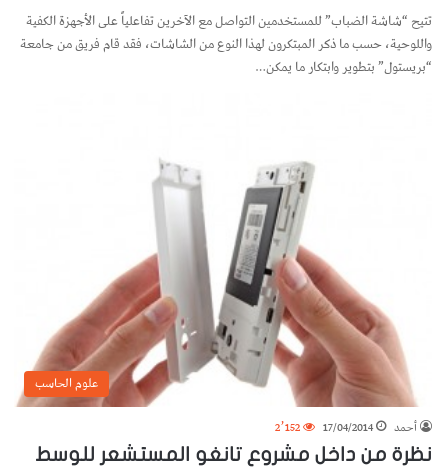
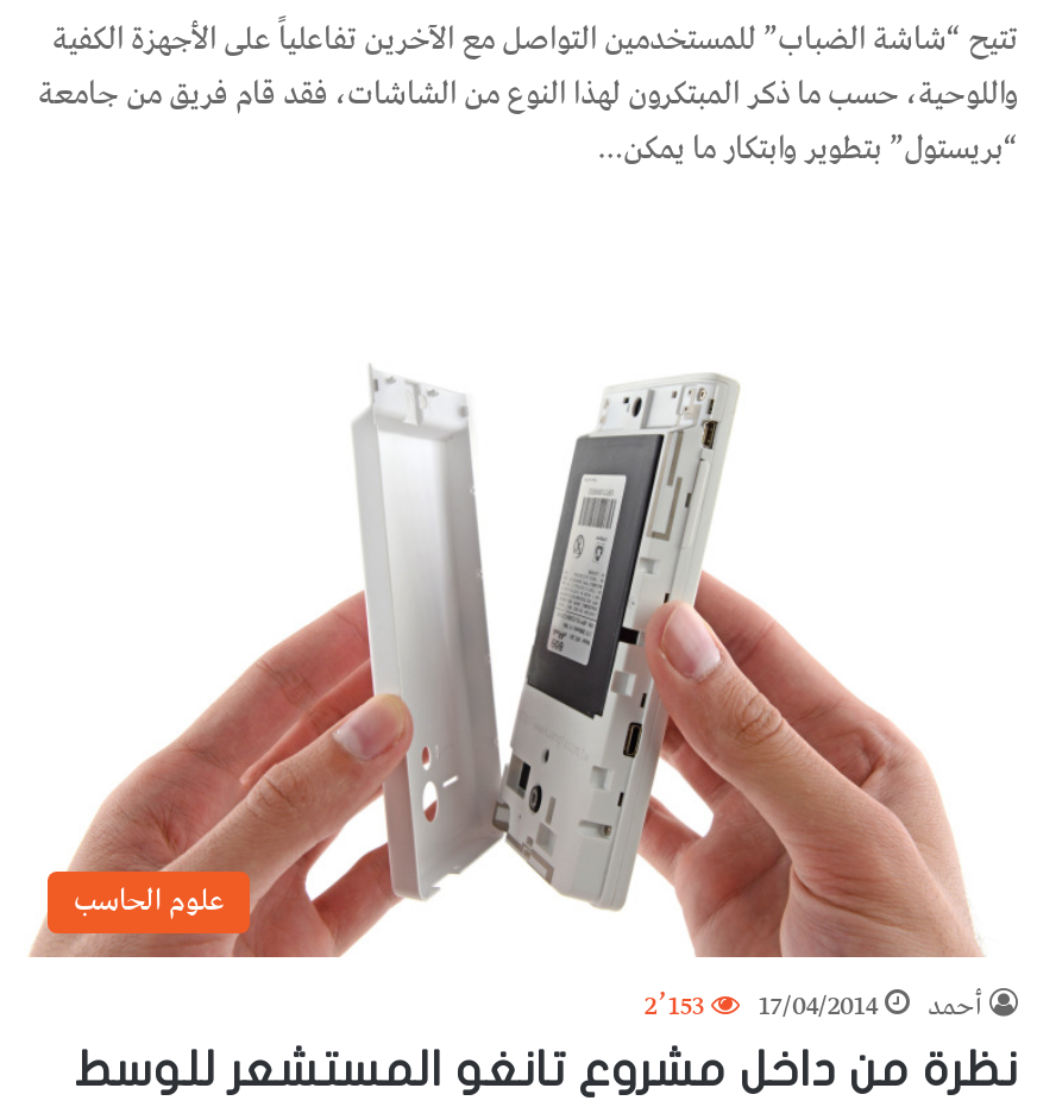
- أحمد 17/04/2014 2٬152
+ أحمد 17/04/2014 2٬153
